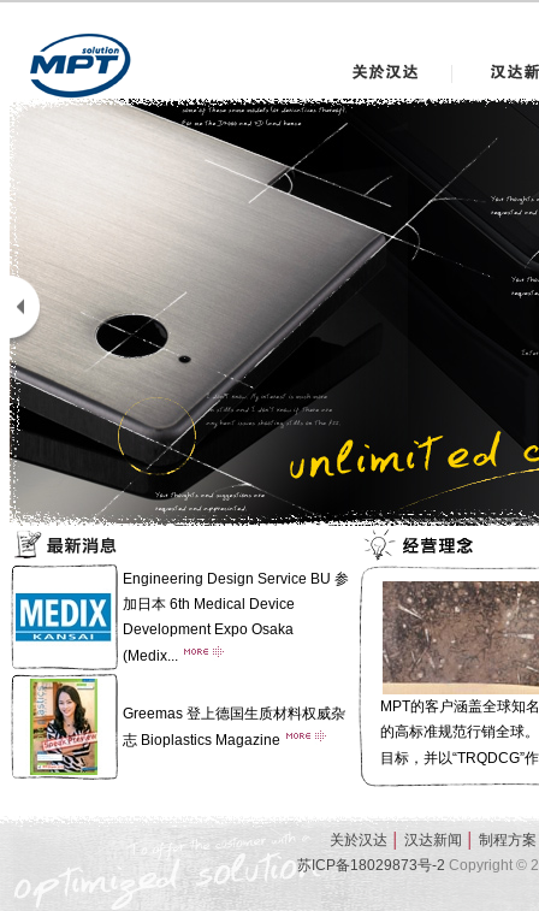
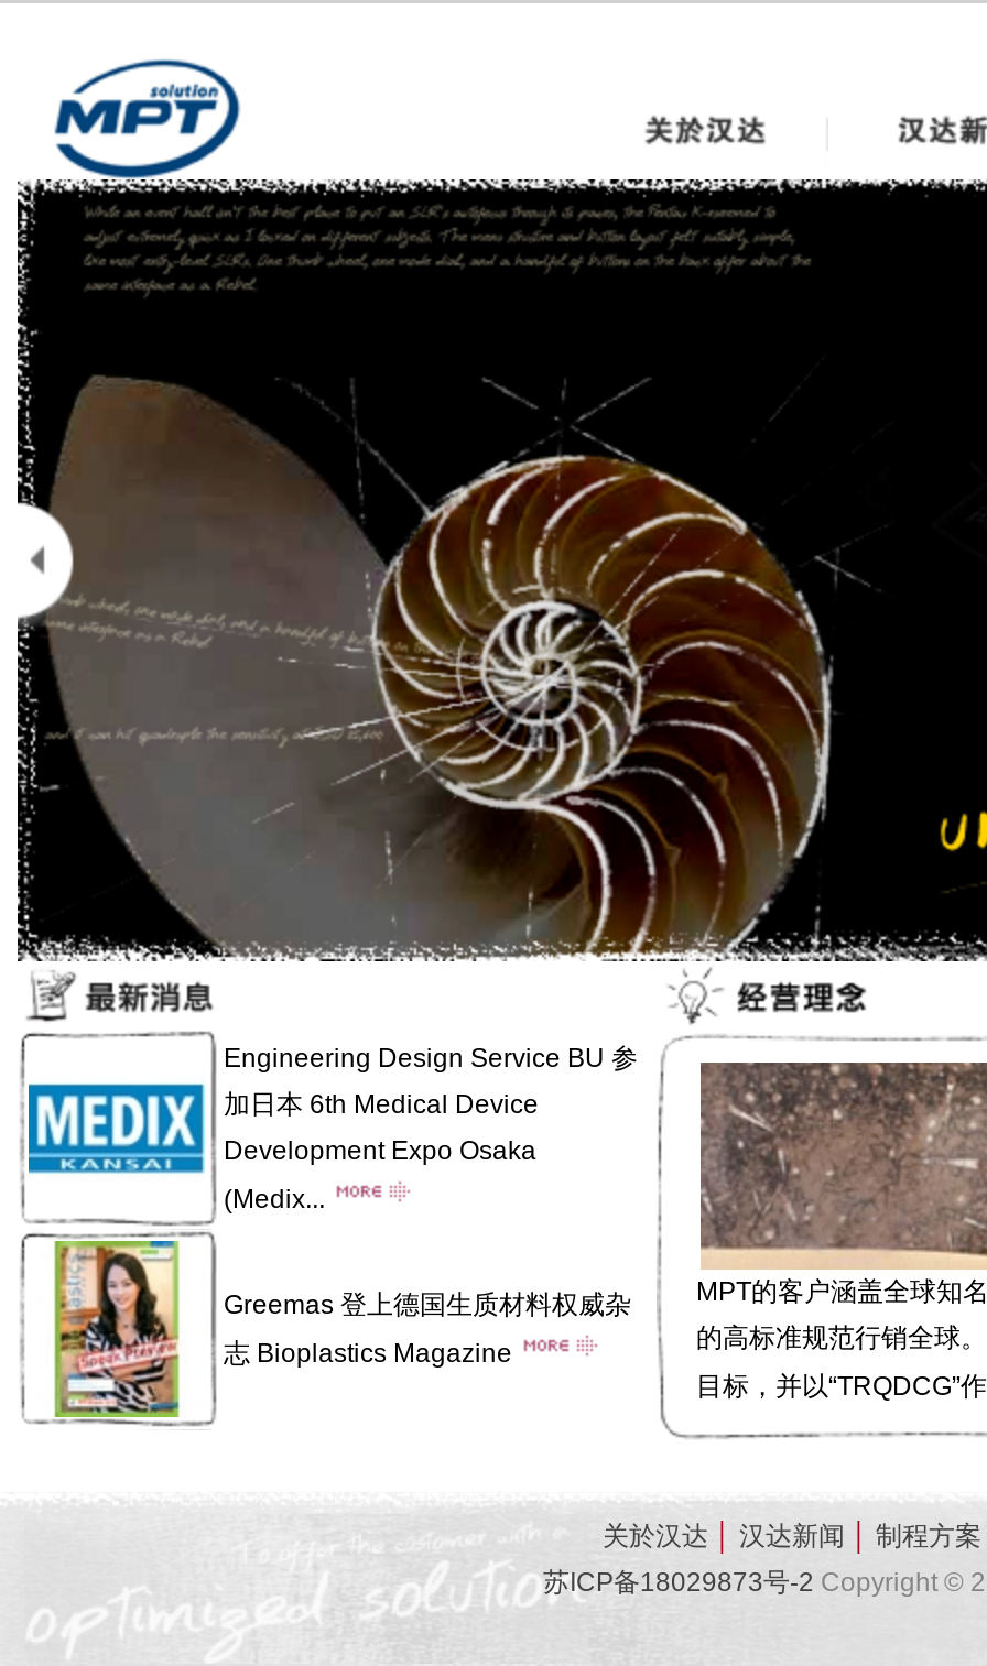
- [image]
+ [image]
